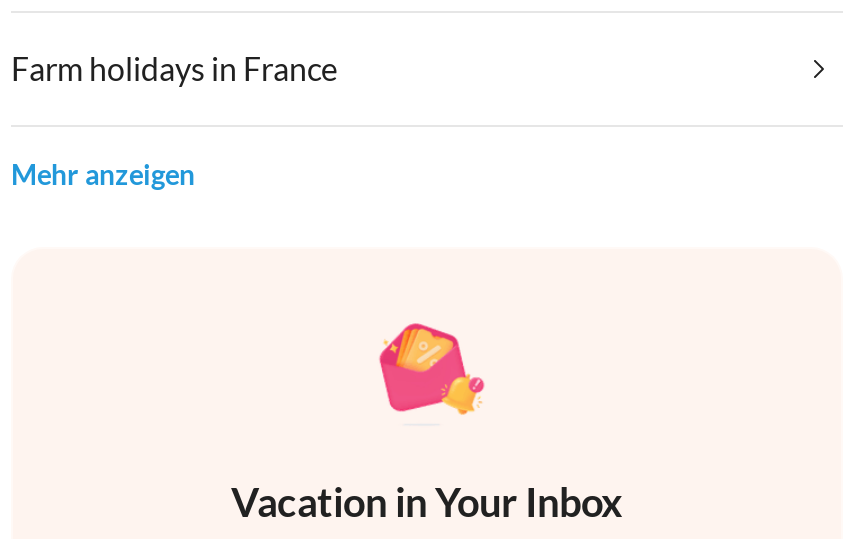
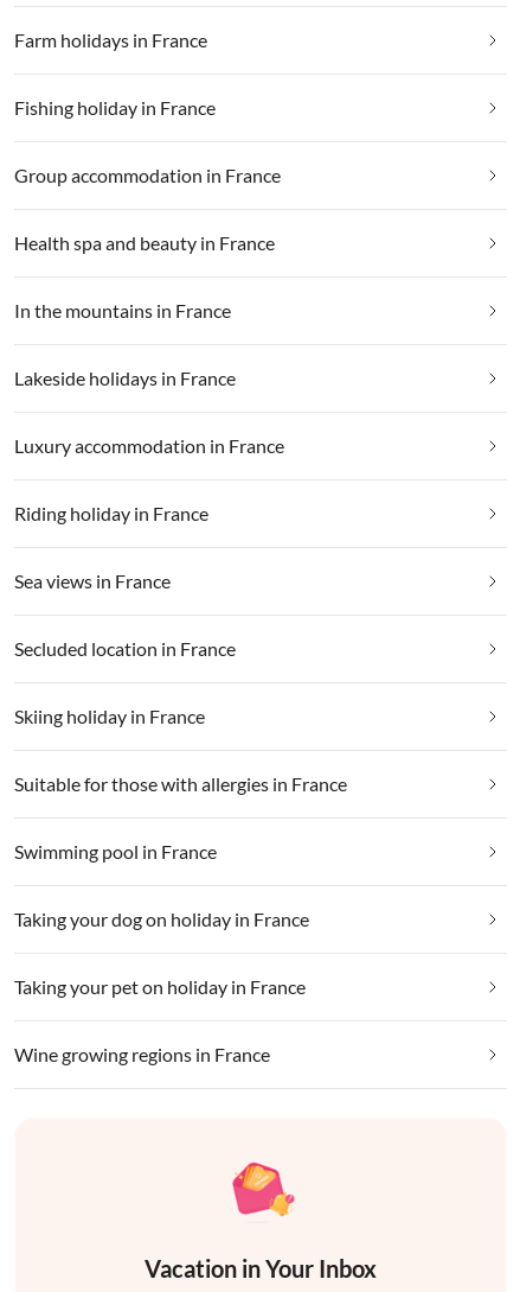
- Mehr anzeigen
+ Fishing holiday in France
+ Group accommodation in France
+ Health spa and beauty in France
+ In the mountains in France
+ Lakeside holidays in France
+ Luxury accommodation in France
+ Riding holiday in France
+ Sea views in France
+ Secluded location in France
+ Skiing holiday in France
+ Suitable for those with allergies in France
+ Swimming pool in France
+ Taking your dog on holiday in France
+ Taking your pet on holiday in France
+ Wine growing regions in France
